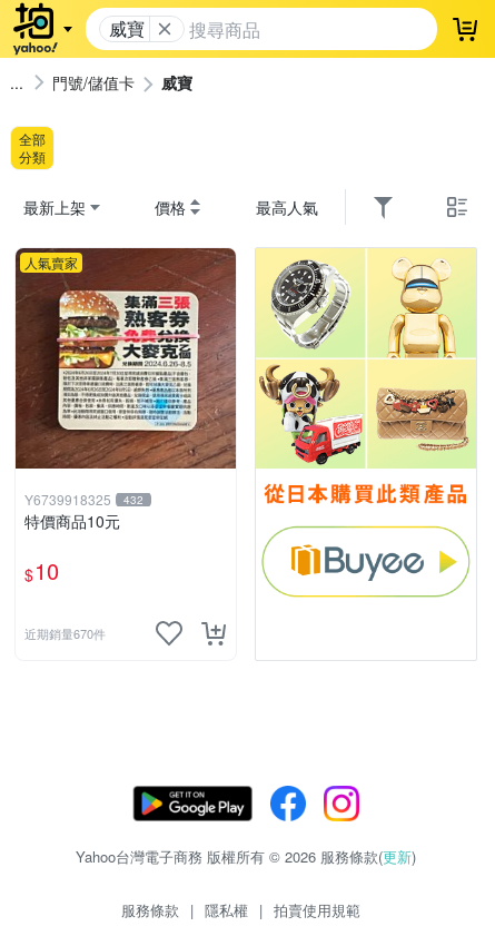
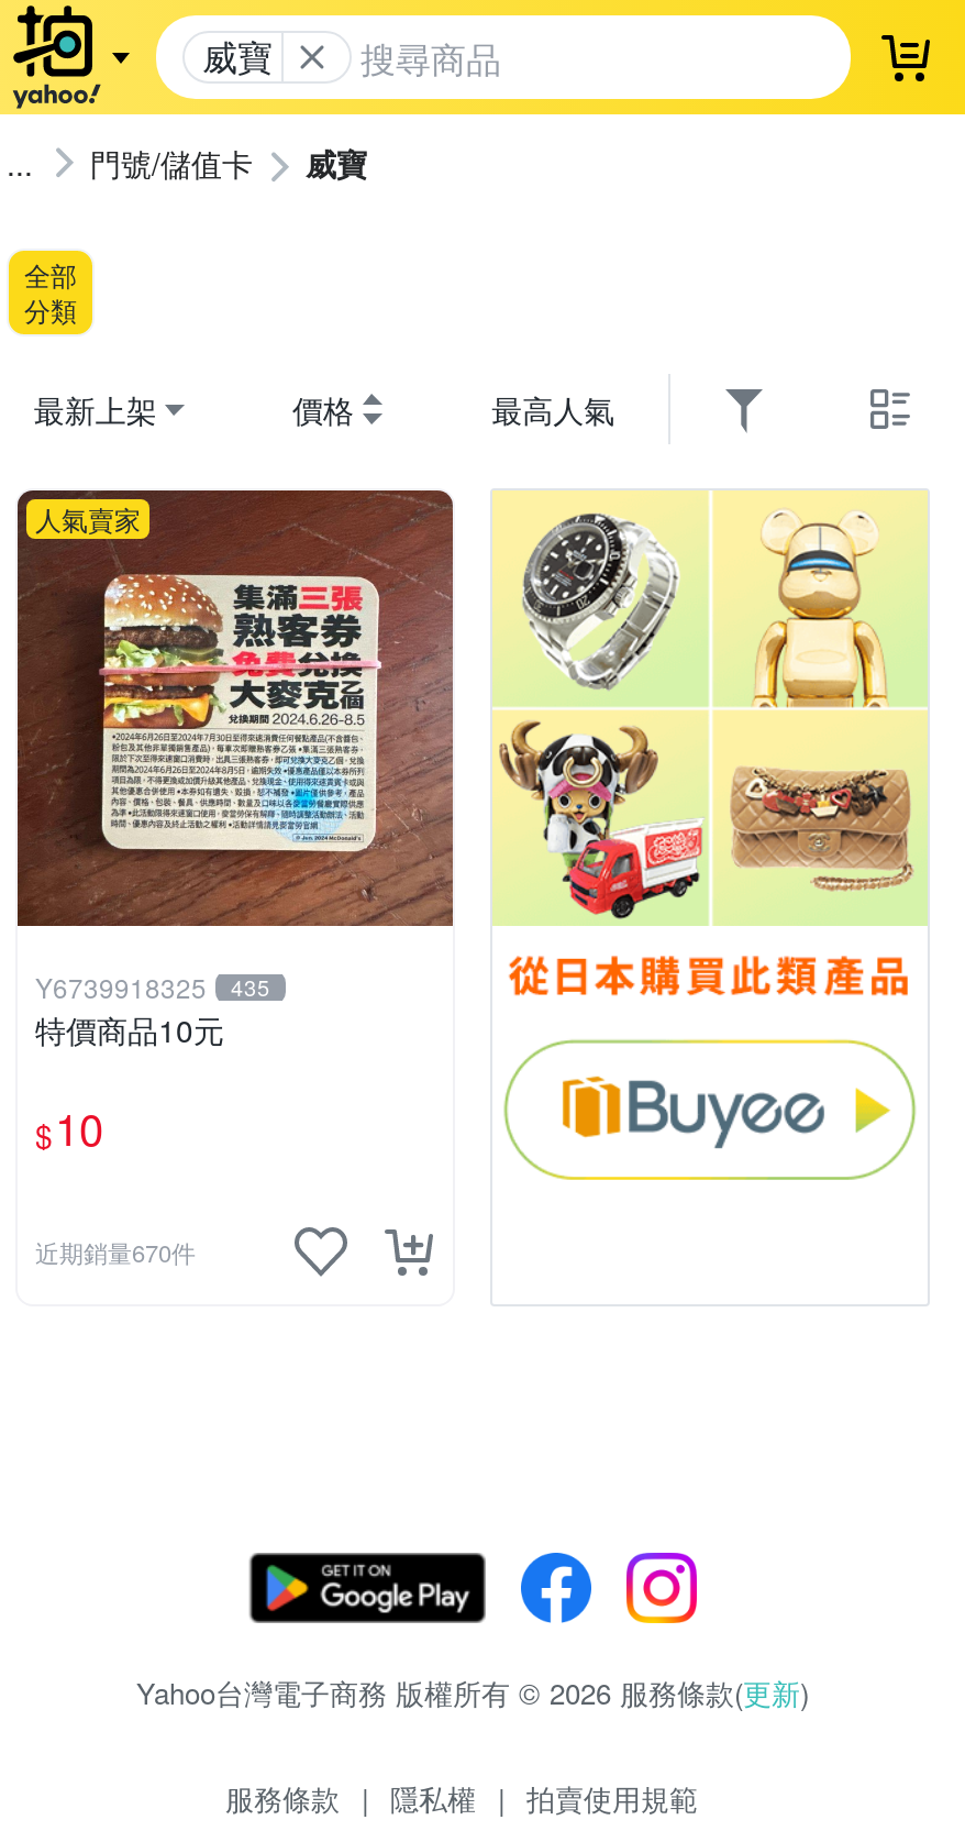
- Y6739918325 432
+ Y6739918325 435
